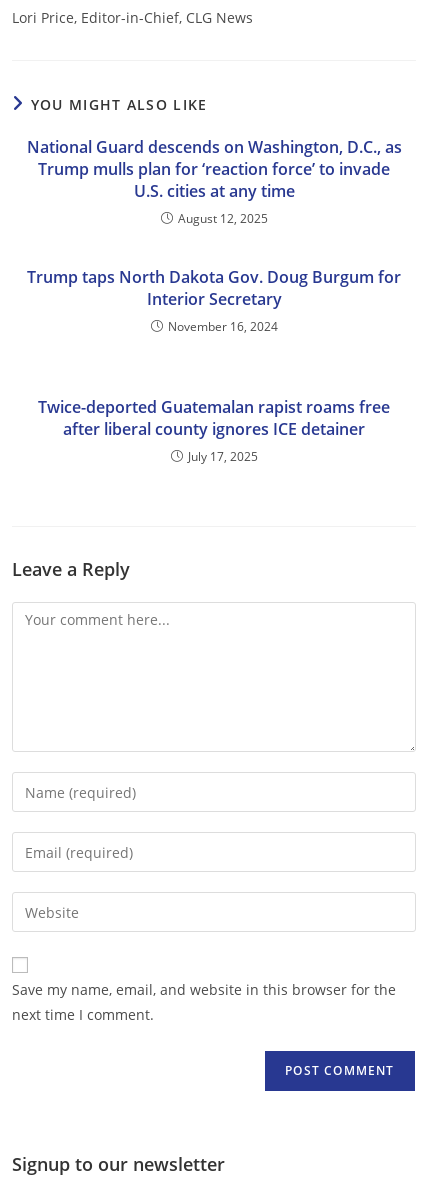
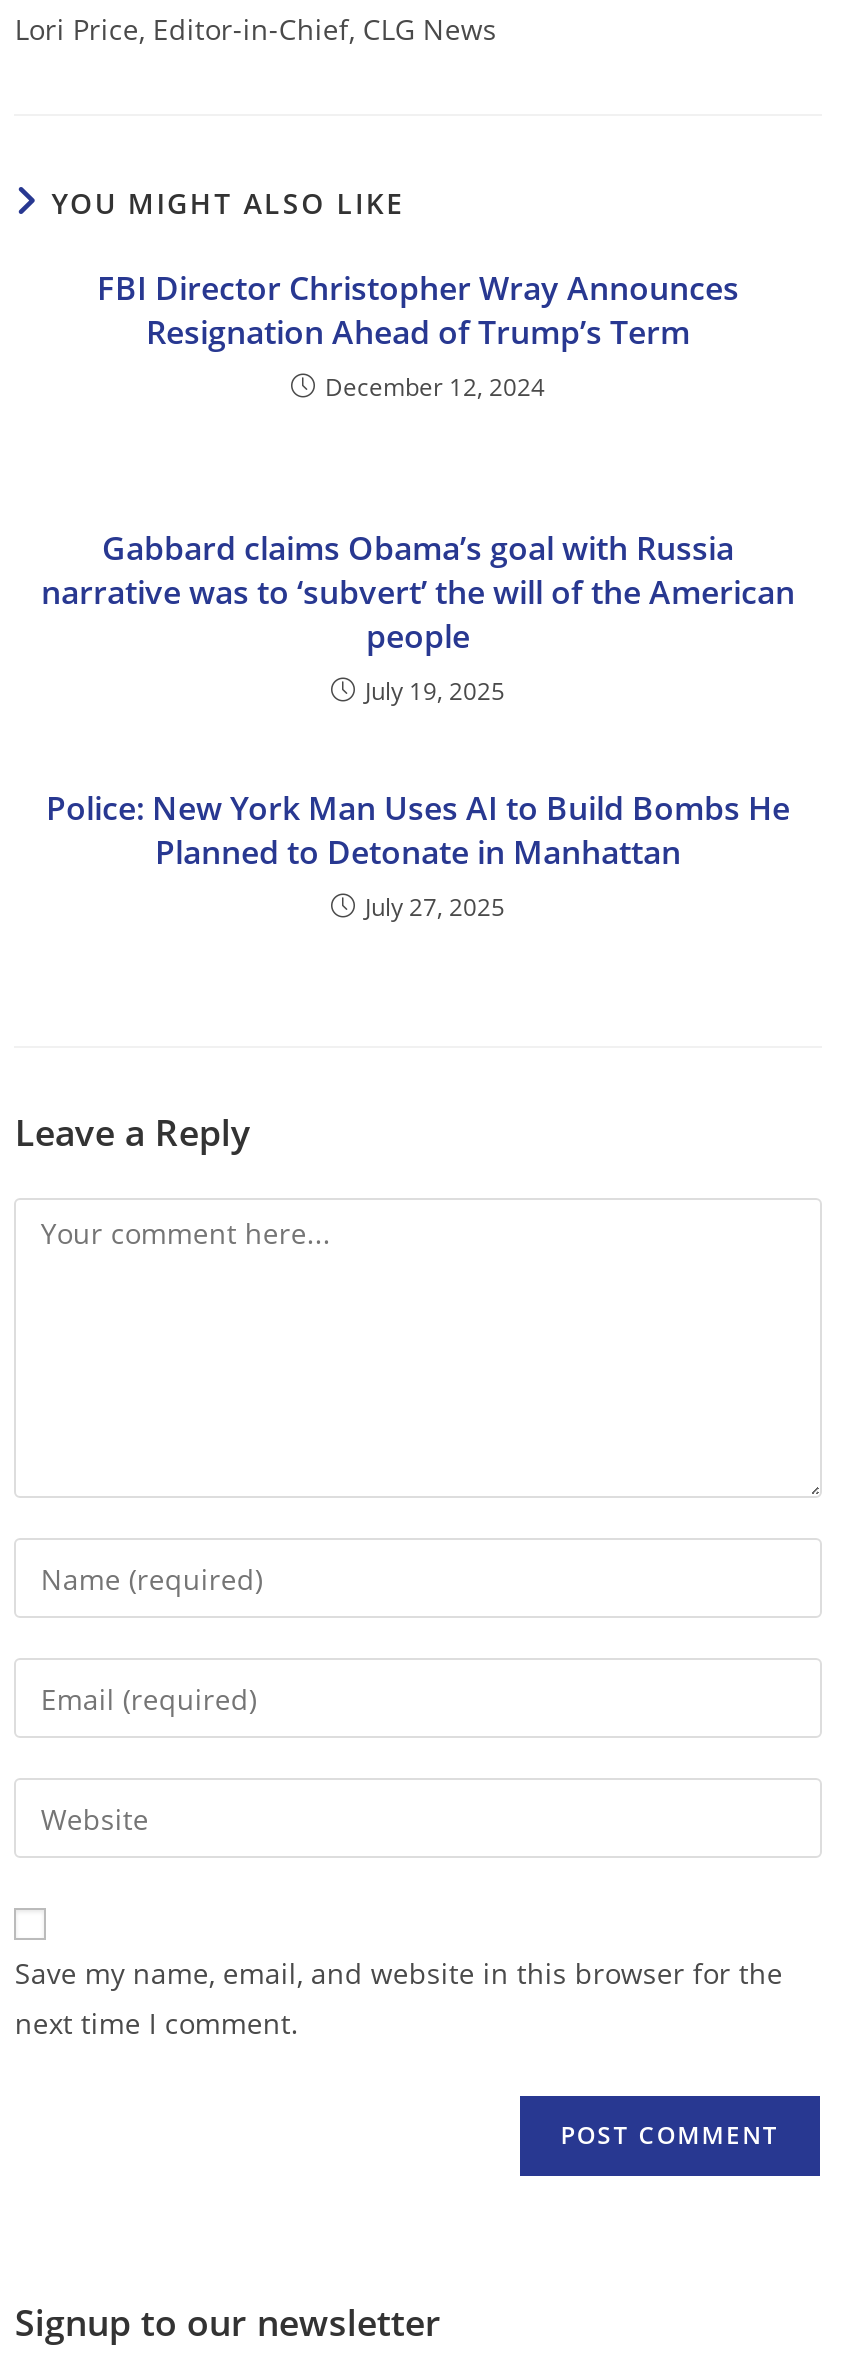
- National Guard descends on Washington, D.C., as
- Trump mulls plan for ‘reaction force’ to invade
- U.S. cities at any time
- August 12, 2025
+ FBI Director Christopher Wray Announces
+ Resignation Ahead of Trump’s Term
+ December 12, 2024

- Trump taps North Dakota Gov. Doug Burgum for
- Interior Secretary
- November 16, 2024
+ Gabbard claims Obama’s goal with Russia
+ narrative was to ‘subvert’ the will of the American
+ people
+ July 19, 2025

- Twice-deported Guatemalan rapist roams free
- after liberal county ignores ICE detainer
- July 17, 2025
+ Police: New York Man Uses AI to Build Bombs He
+ Planned to Detonate in Manhattan
+ July 27, 2025
